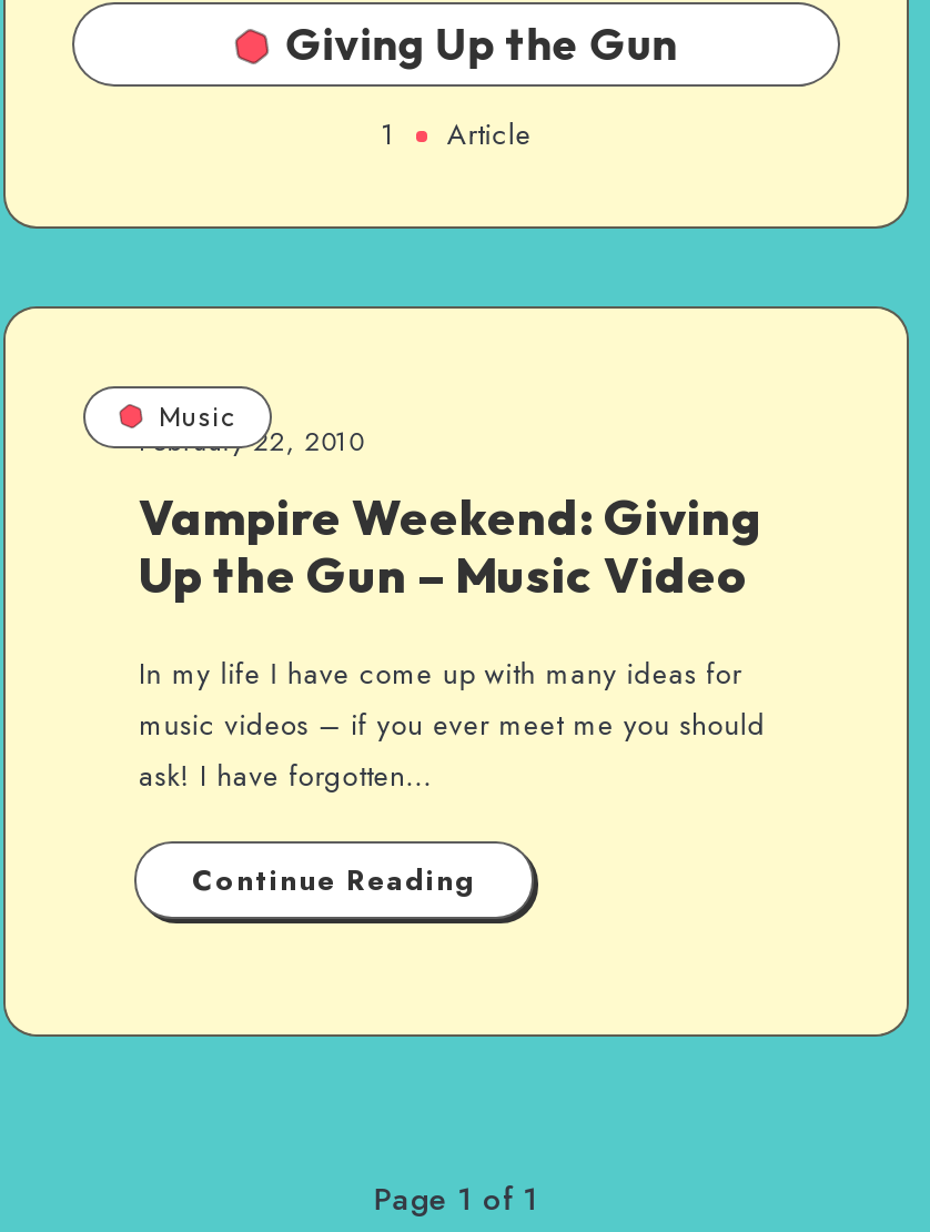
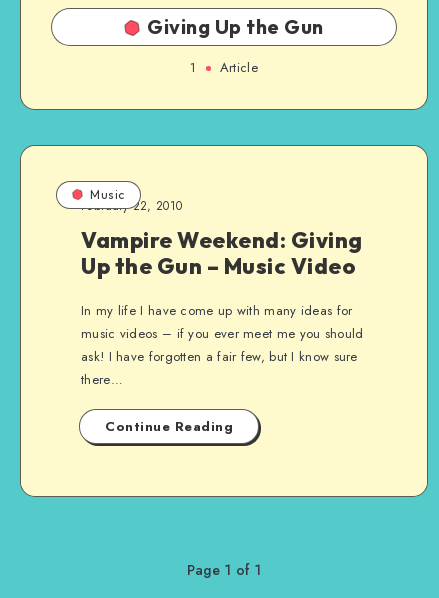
- ask! I have forgotten…
+ ask! I have forgotten a fair few, but I know sure
+ there…
